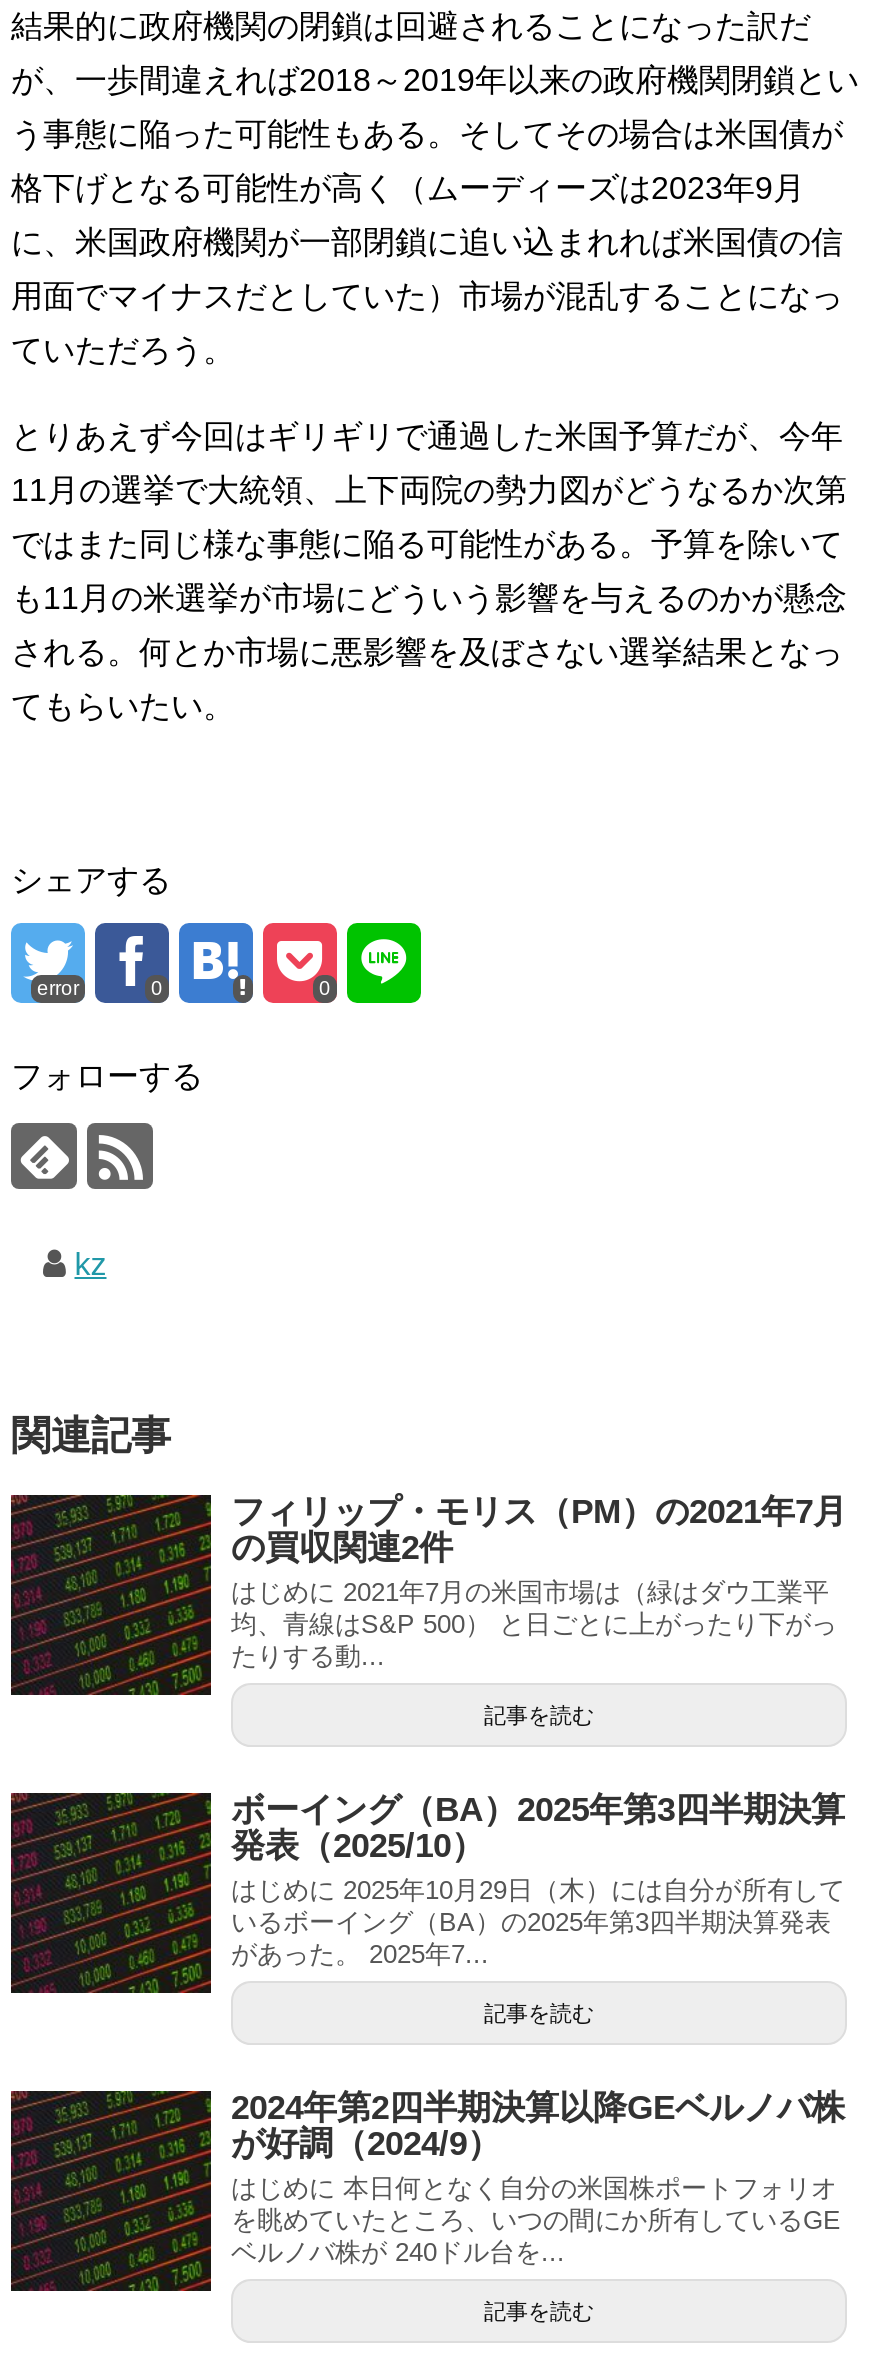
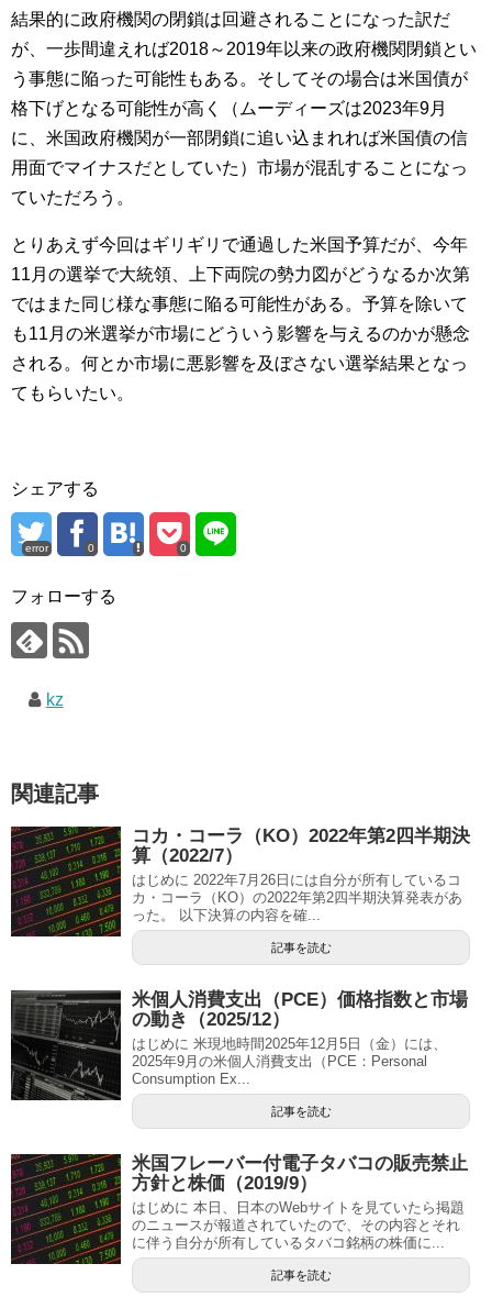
- フィリップ・モリス（PM）の2021年7月
- の買収関連2件
- はじめに 2021年7月の米国市場は（緑はダウ工業平
- 均、青線はS&P 500） と日ごとに上がったり下がっ
- たりする動...
+ コカ・コーラ（KO）2022年第2四半期決
+ 算（2022/7）
+ はじめに 2022年7月26日には自分が所有しているコ
+ カ・コーラ（KO）の2022年第2四半期決算発表があ
+ った。 以下決算の内容を確...

- [image]
- ボーイング（BA）2025年第3四半期決算
- 発表（2025/10）
- はじめに 2025年10月29日（木）には自分が所有して
- いるボーイング（BA）の2025年第3四半期決算発表
- があった。 2025年7...
+ [image]
+ 米個人消費支出（PCE）価格指数と市場
+ の動き（2025/12）
+ はじめに 米現地時間2025年12月5日（金）には、
+ 2025年9月の米個人消費支出（PCE：Personal
+ Consumption Ex...

- 2024年第2四半期決算以降GEベルノバ株
- が好調（2024/9）
- はじめに 本日何となく自分の米国株ポートフォリオ
- を眺めていたところ、いつの間にか所有しているGE
- ベルノバ株が 240ドル台を...
+ 米国フレーバー付電子タバコの販売禁止
+ 方針と株価（2019/9）
+ はじめに 本日、日本のWebサイトを見ていたら掲題
+ のニュースが報道されていたので、その内容とそれ
+ に伴う自分が所有しているタバコ銘柄の株価に...
